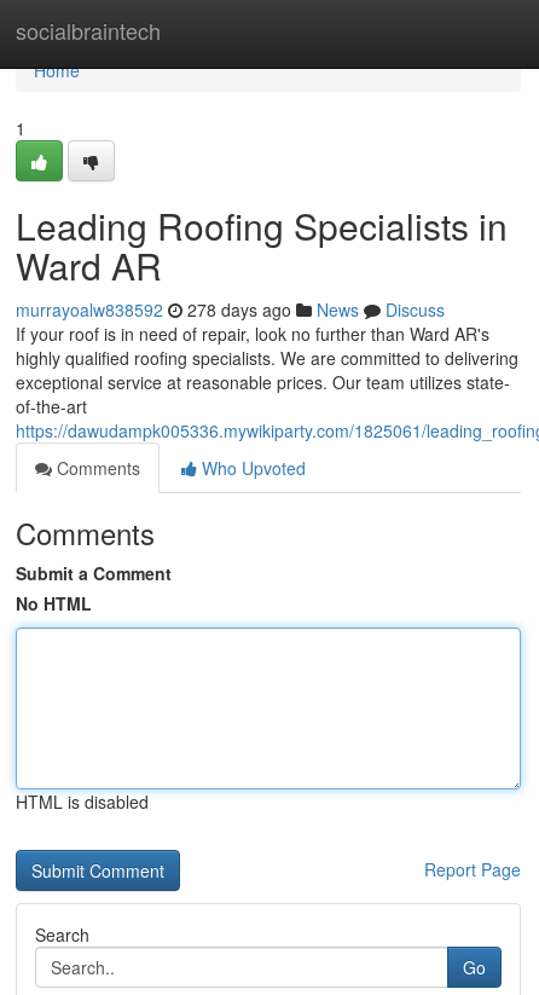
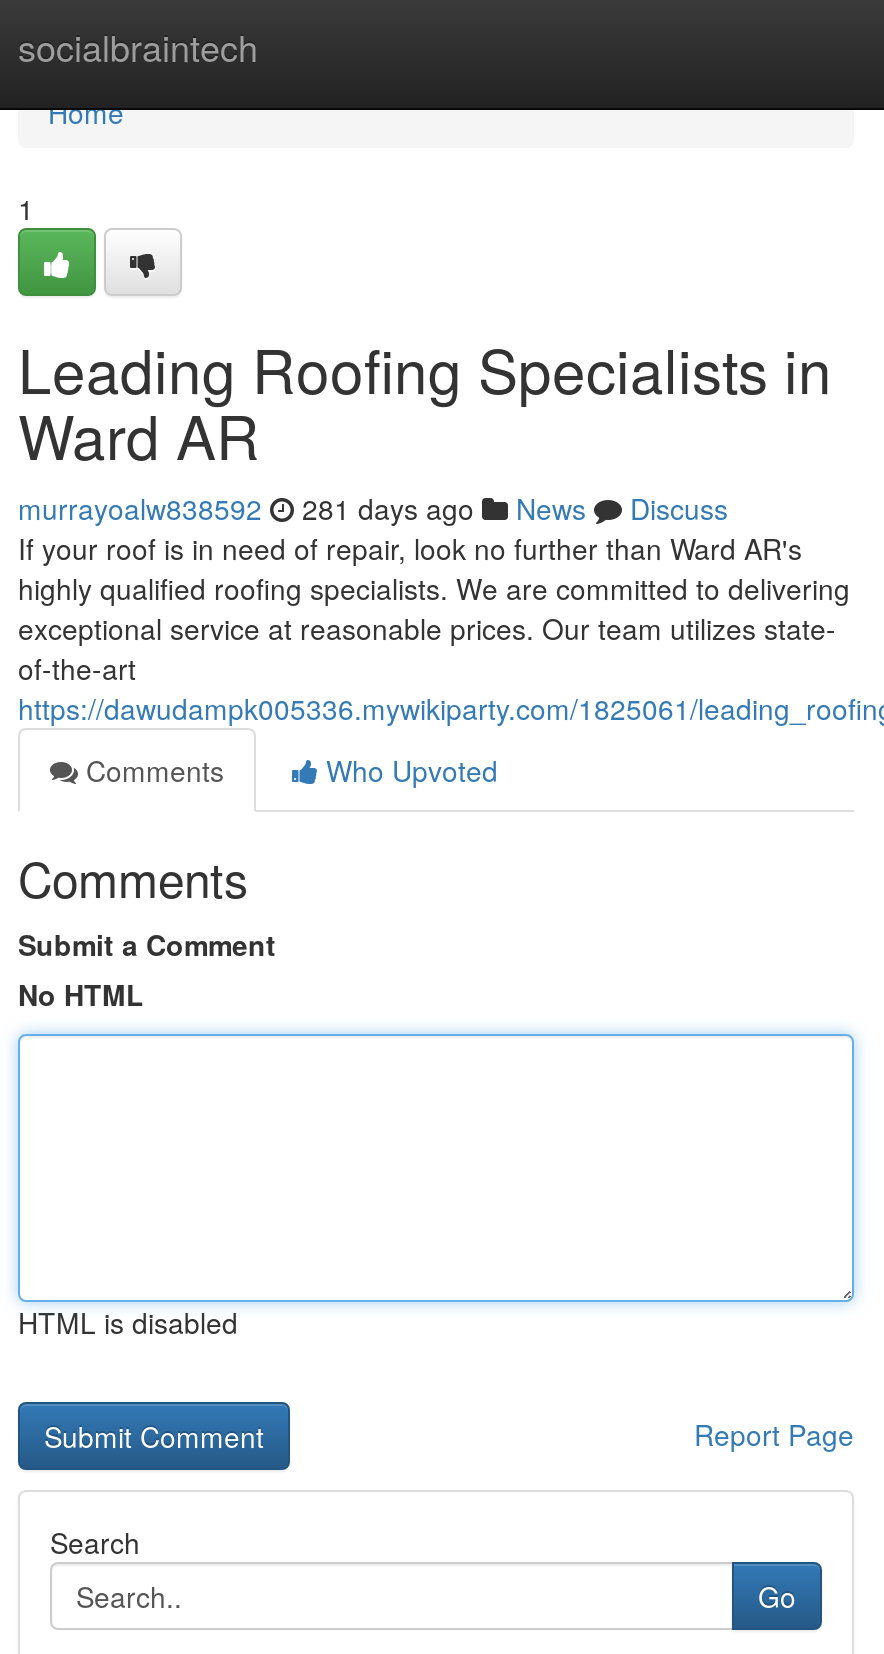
- murrayoalw838592 278 days ago News Discuss
+ murrayoalw838592 281 days ago News Discuss
